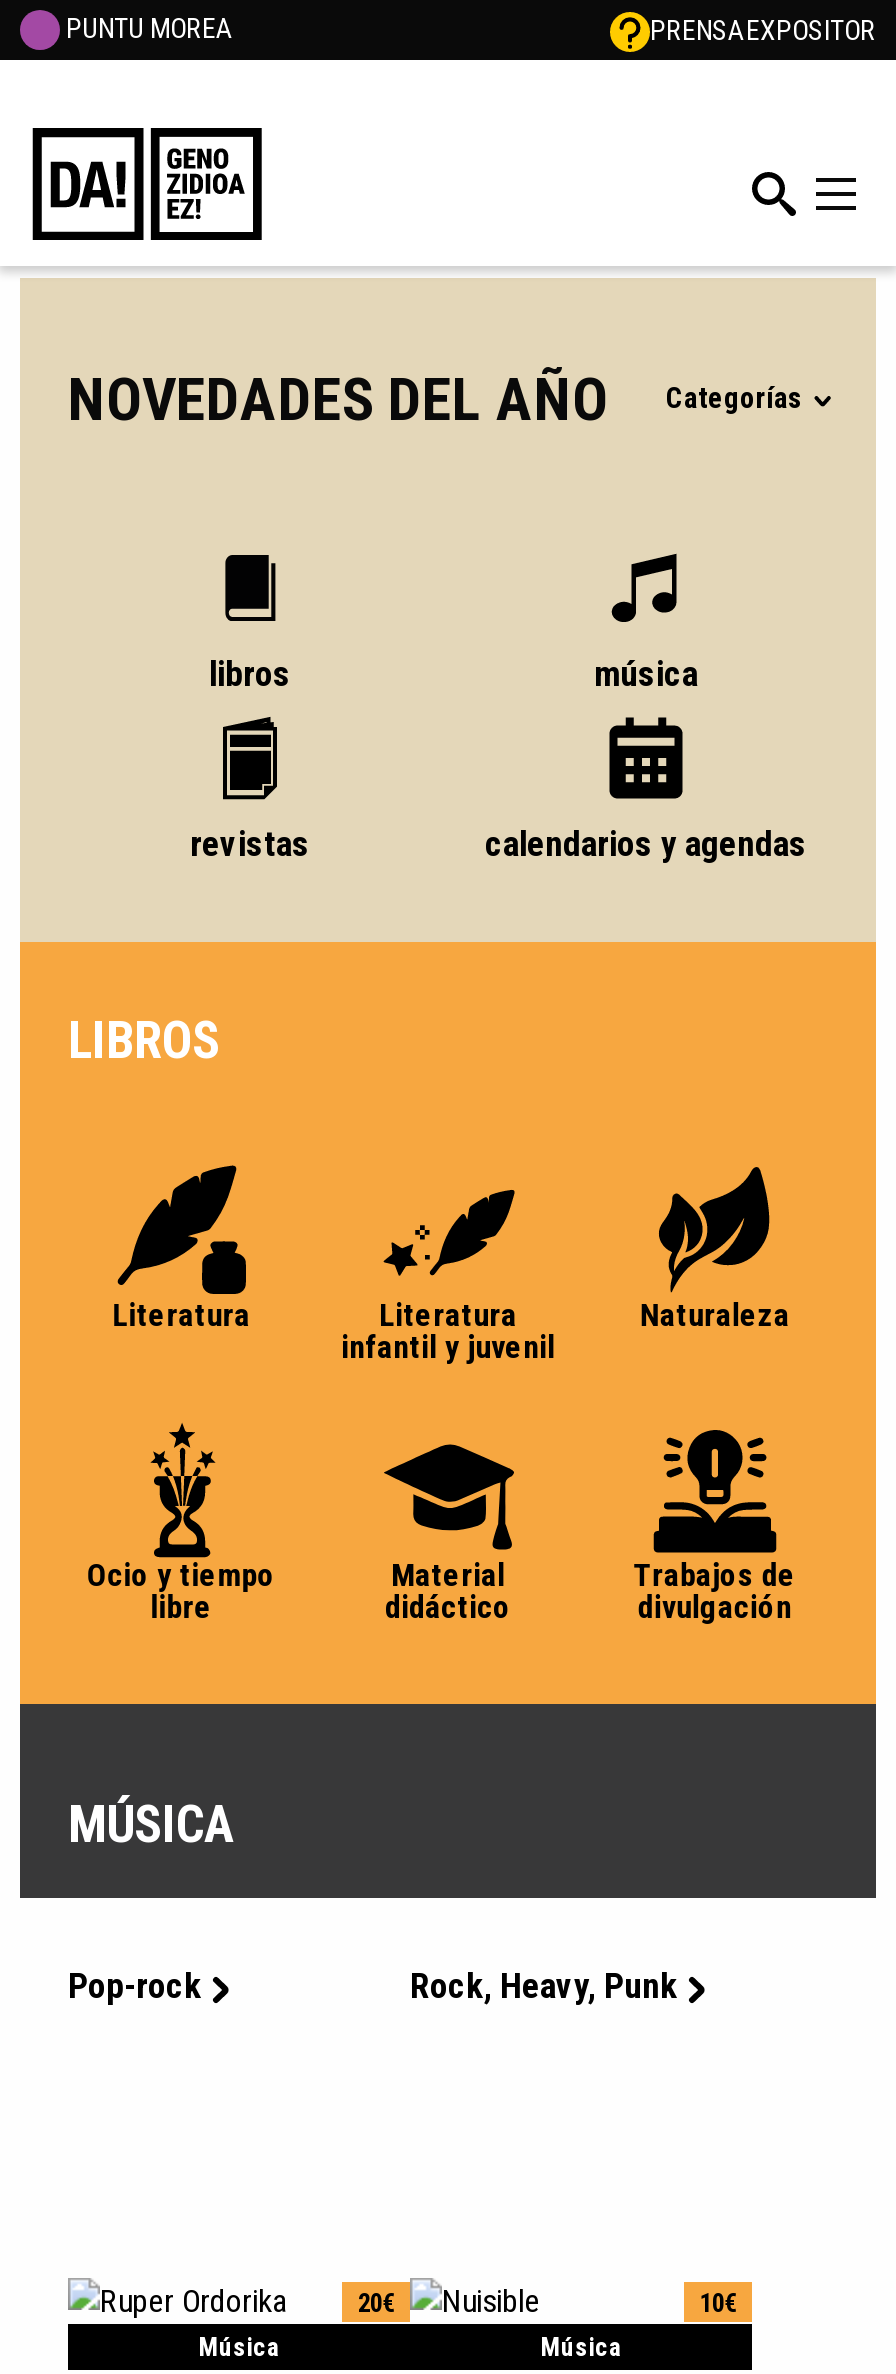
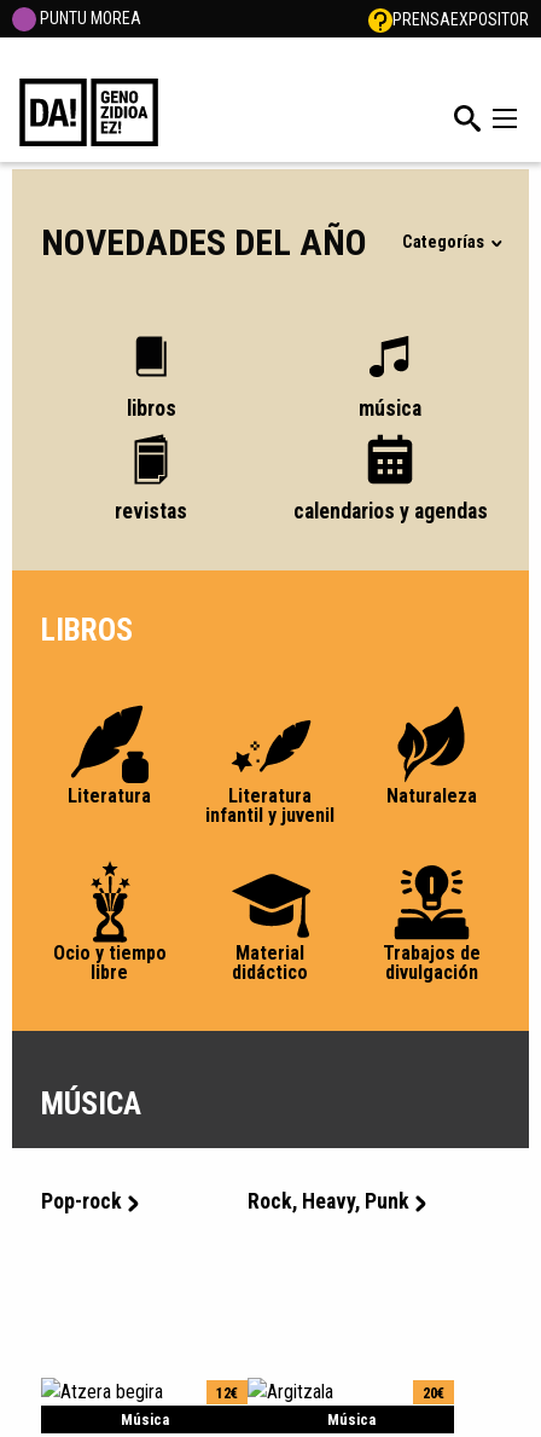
- 20€
+ 12€

- 10€
+ 20€
